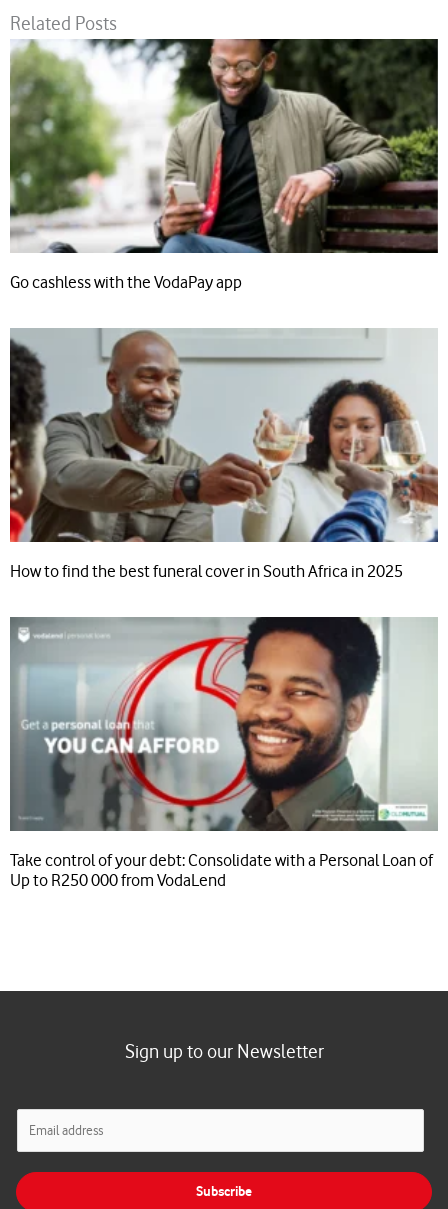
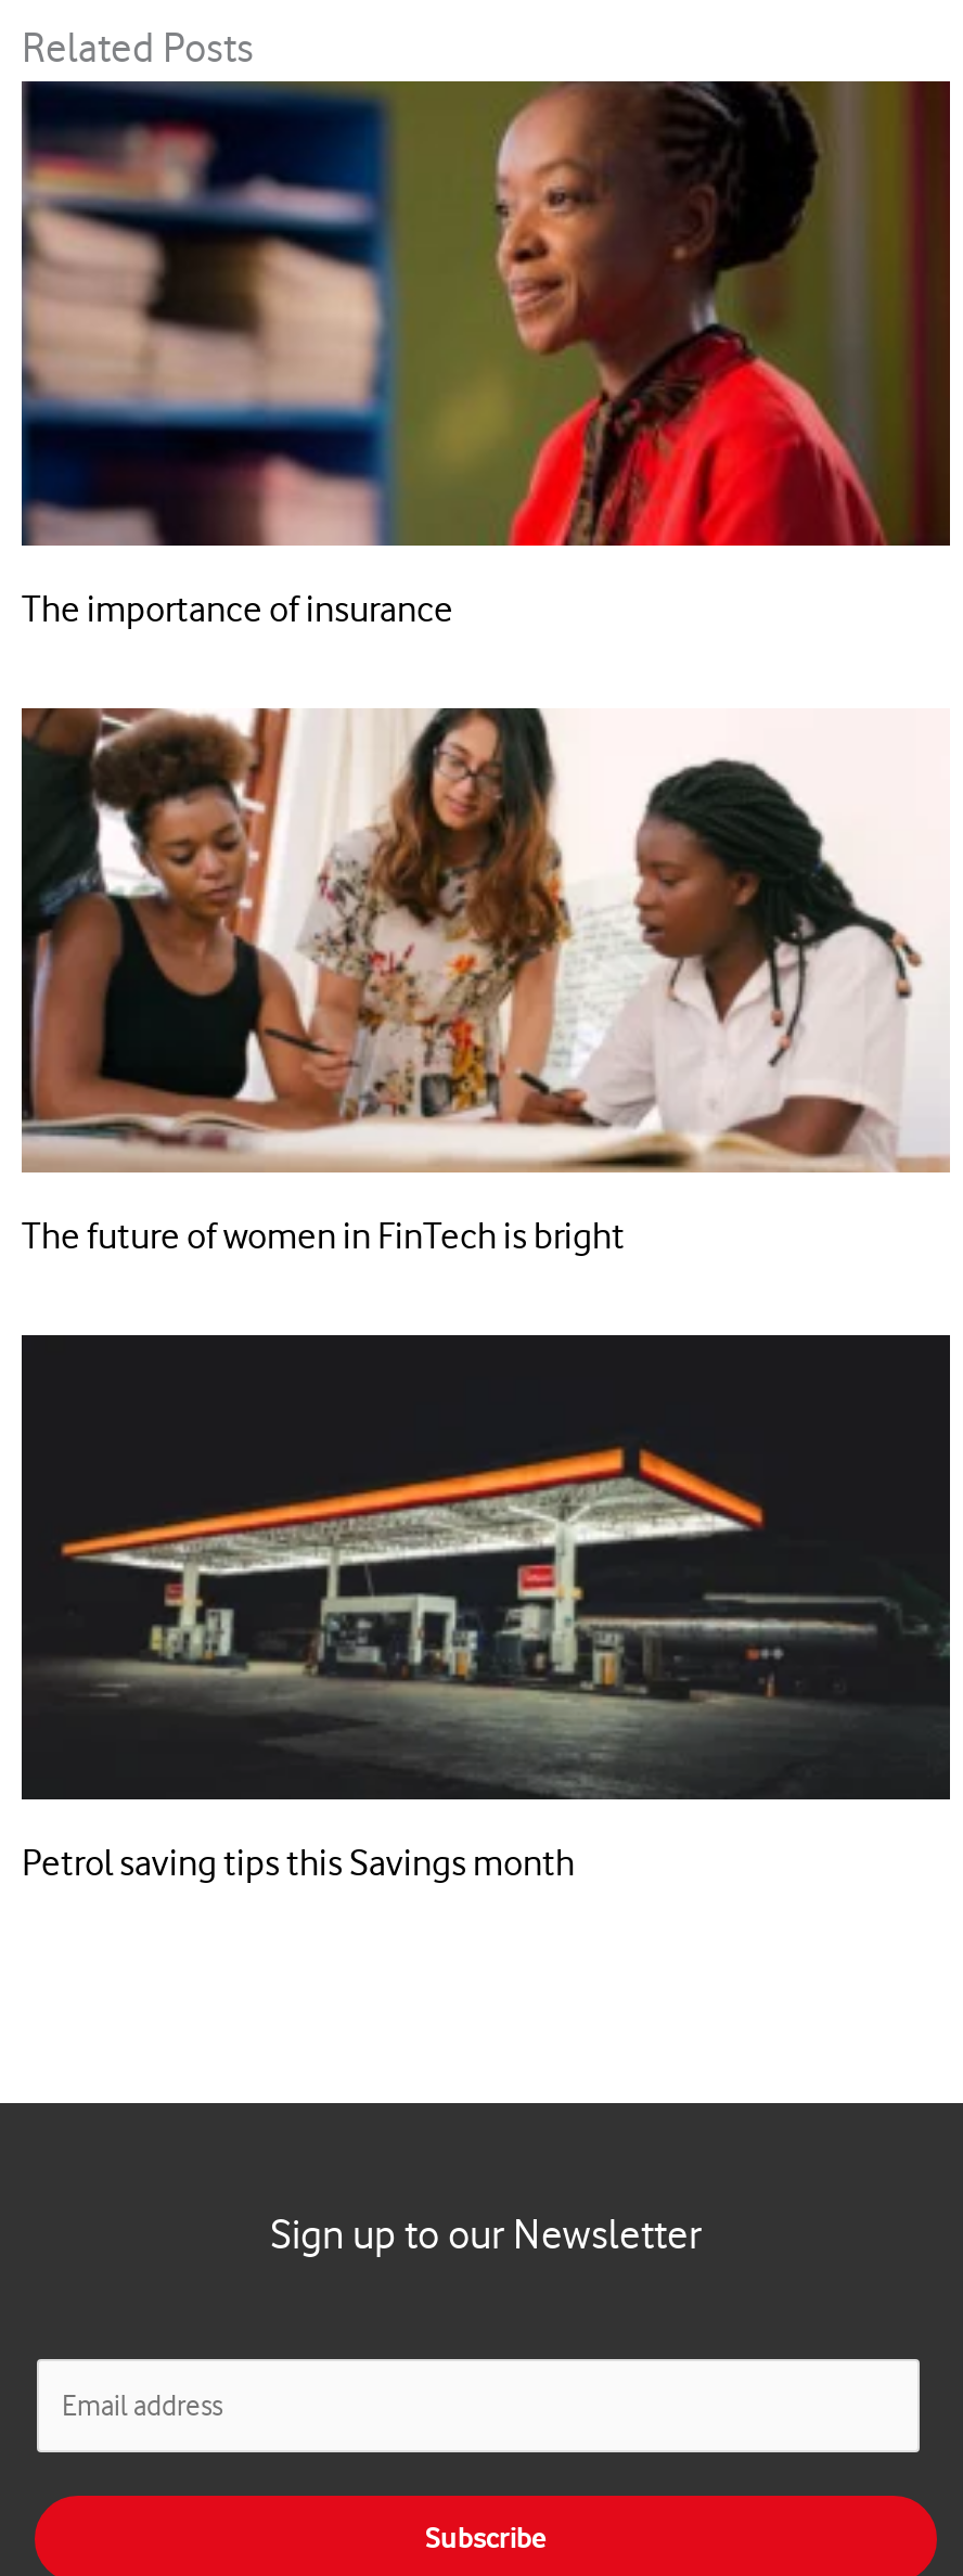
- [image]
- Go cashless with the VodaPay app
+ [image]
+ The importance of insurance

- [image]
- How to find the best funeral cover in South Africa in 2025
+ [image]
+ The future of women in FinTech is bright

- [image]
- Take control of your debt: Consolidate with a Personal Loan of
- Up to R250 000 from VodaLend
+ [image]
+ Petrol saving tips this Savings month
